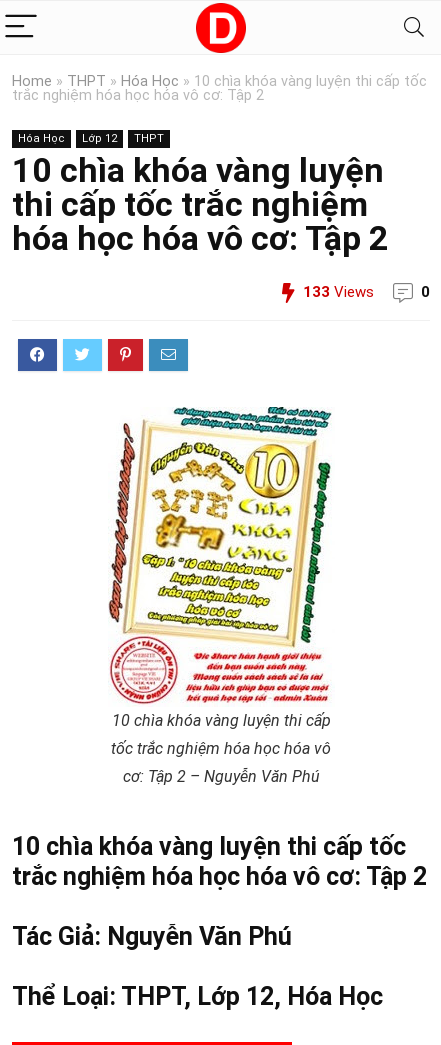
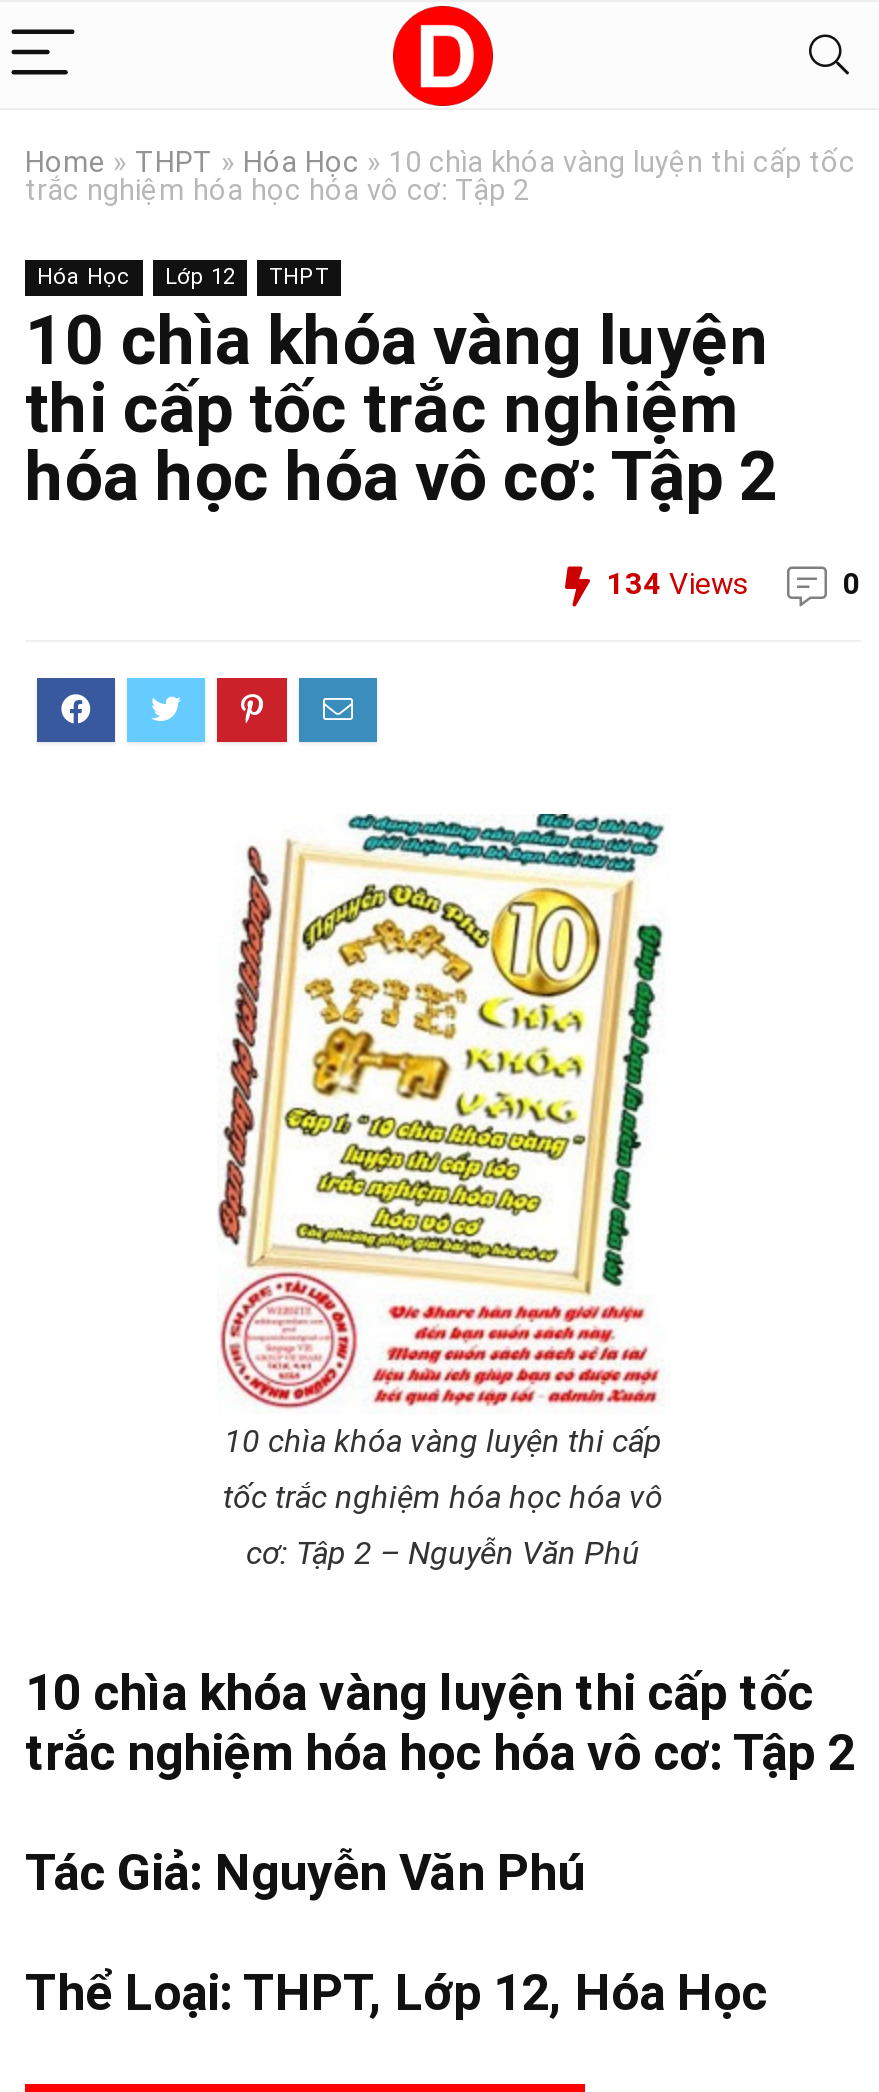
- 133 Views
+ 134 Views
